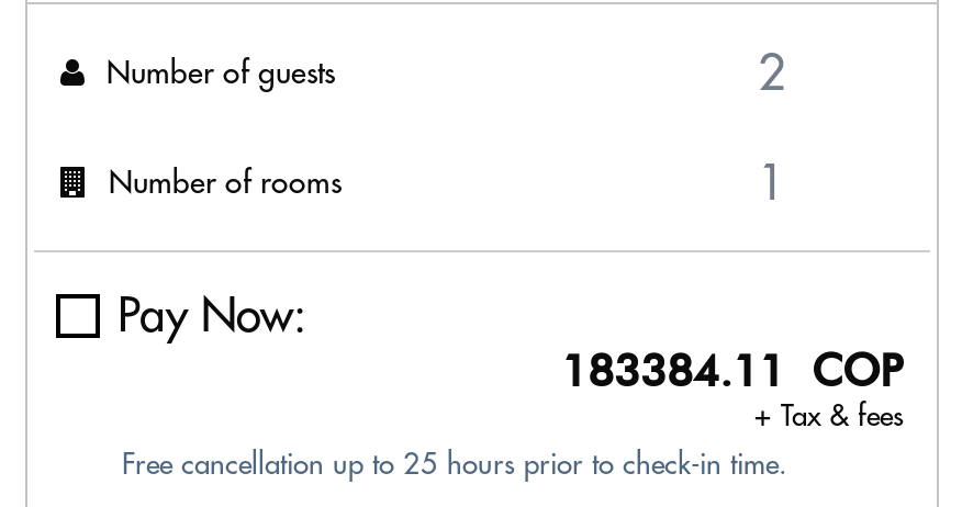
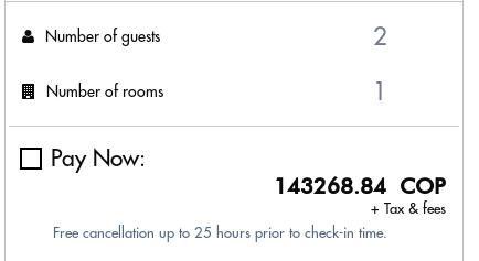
- 183384.11 COP
+ 143268.84 COP
